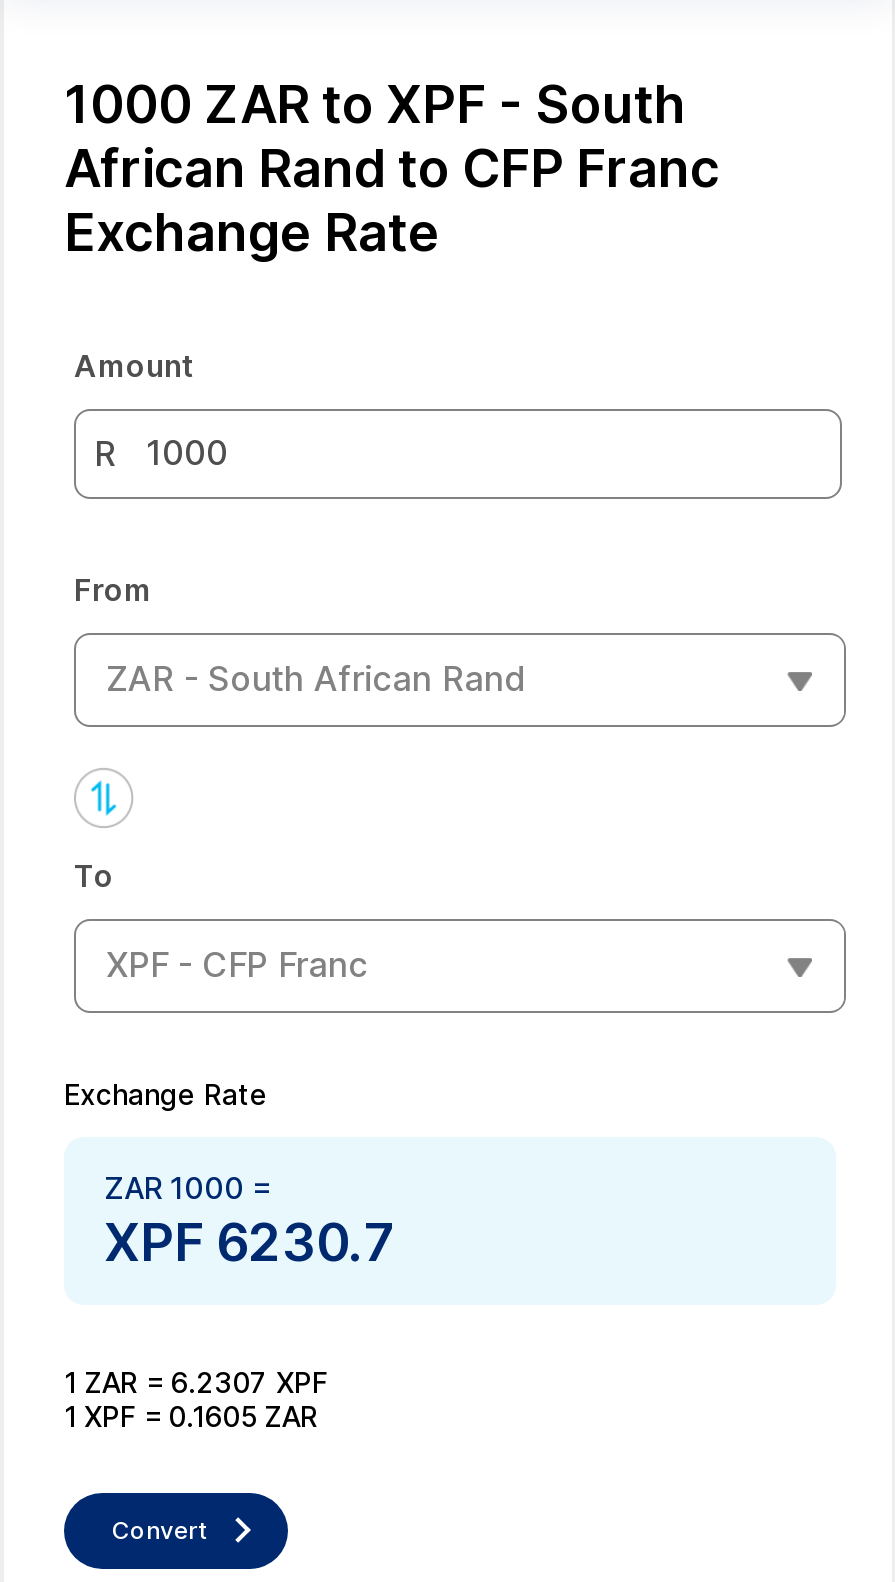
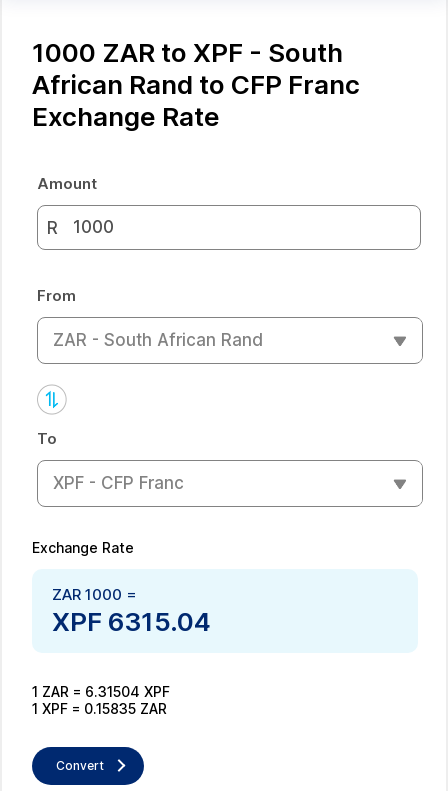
- XPF 6230.7
+ XPF 6315.04

- 1 ZAR = 6.2307 XPF
+ 1 ZAR = 6.31504 XPF

- 1 XPF = 0.1605 ZAR
+ 1 XPF = 0.15835 ZAR
